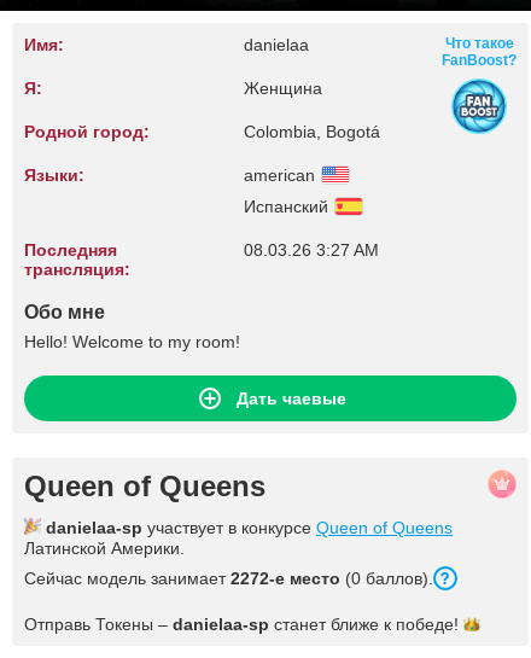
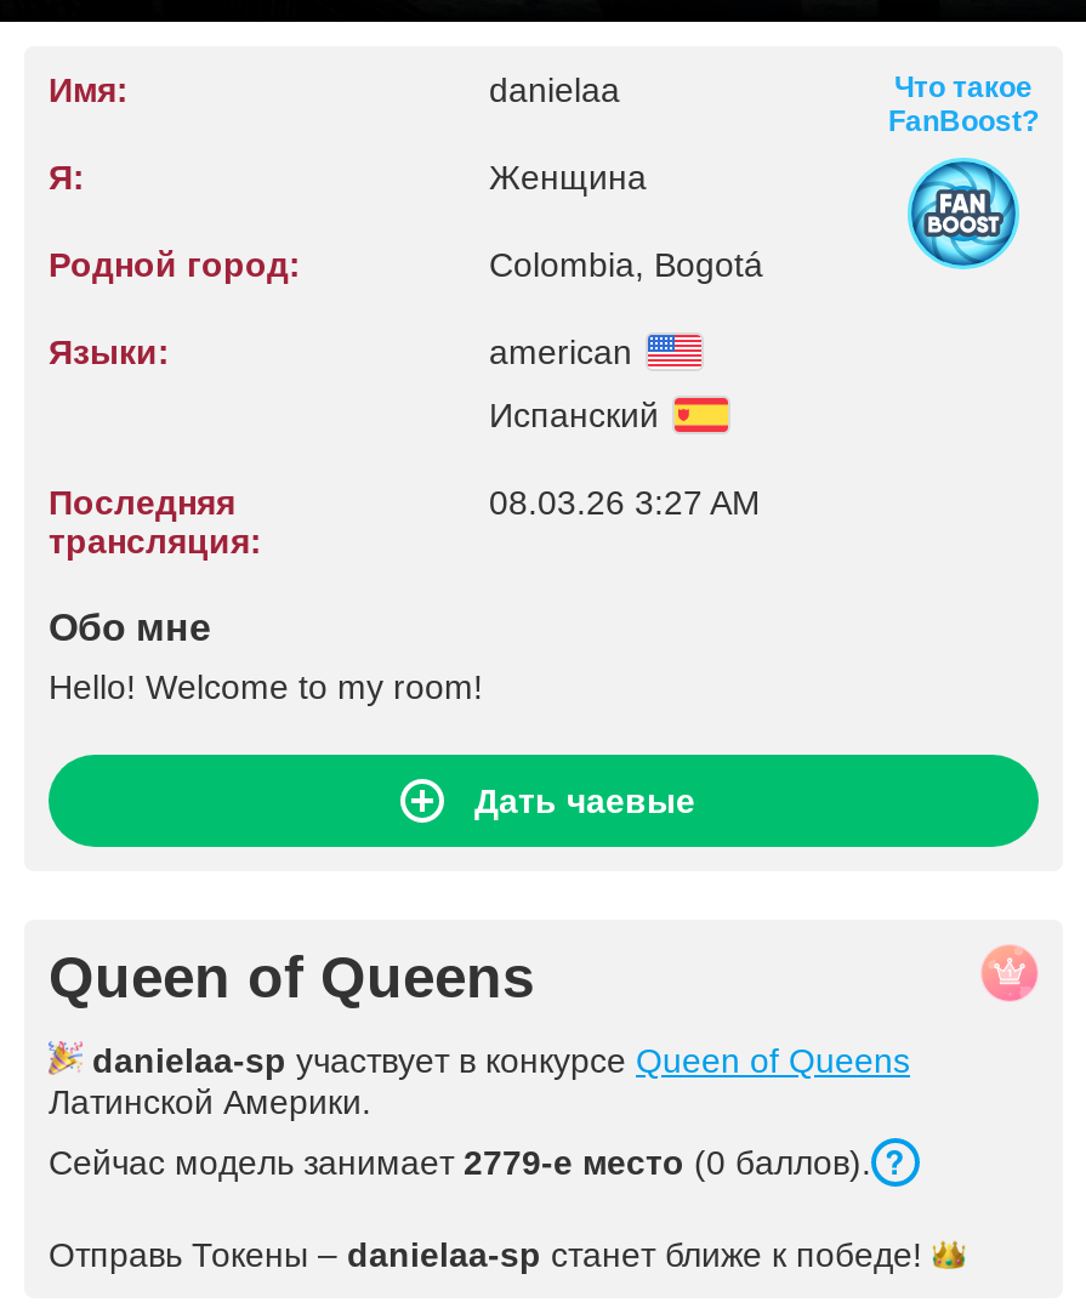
- Сейчас модель занимает 2272-е место (0 баллов).
+ Сейчас модель занимает 2779-е место (0 баллов).
